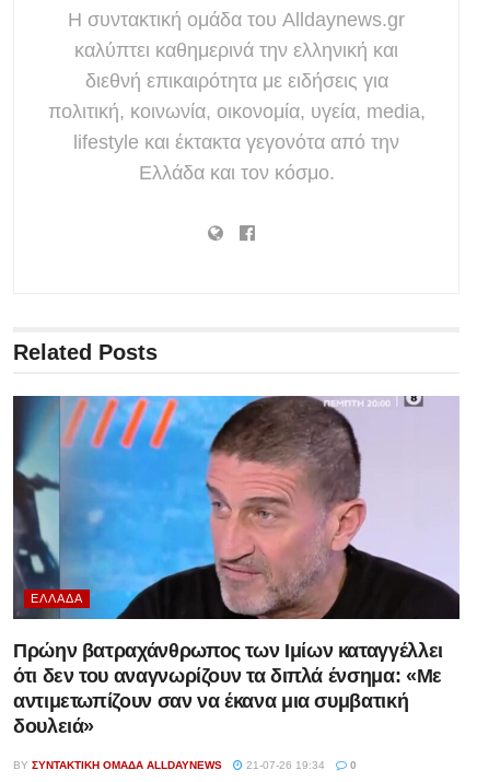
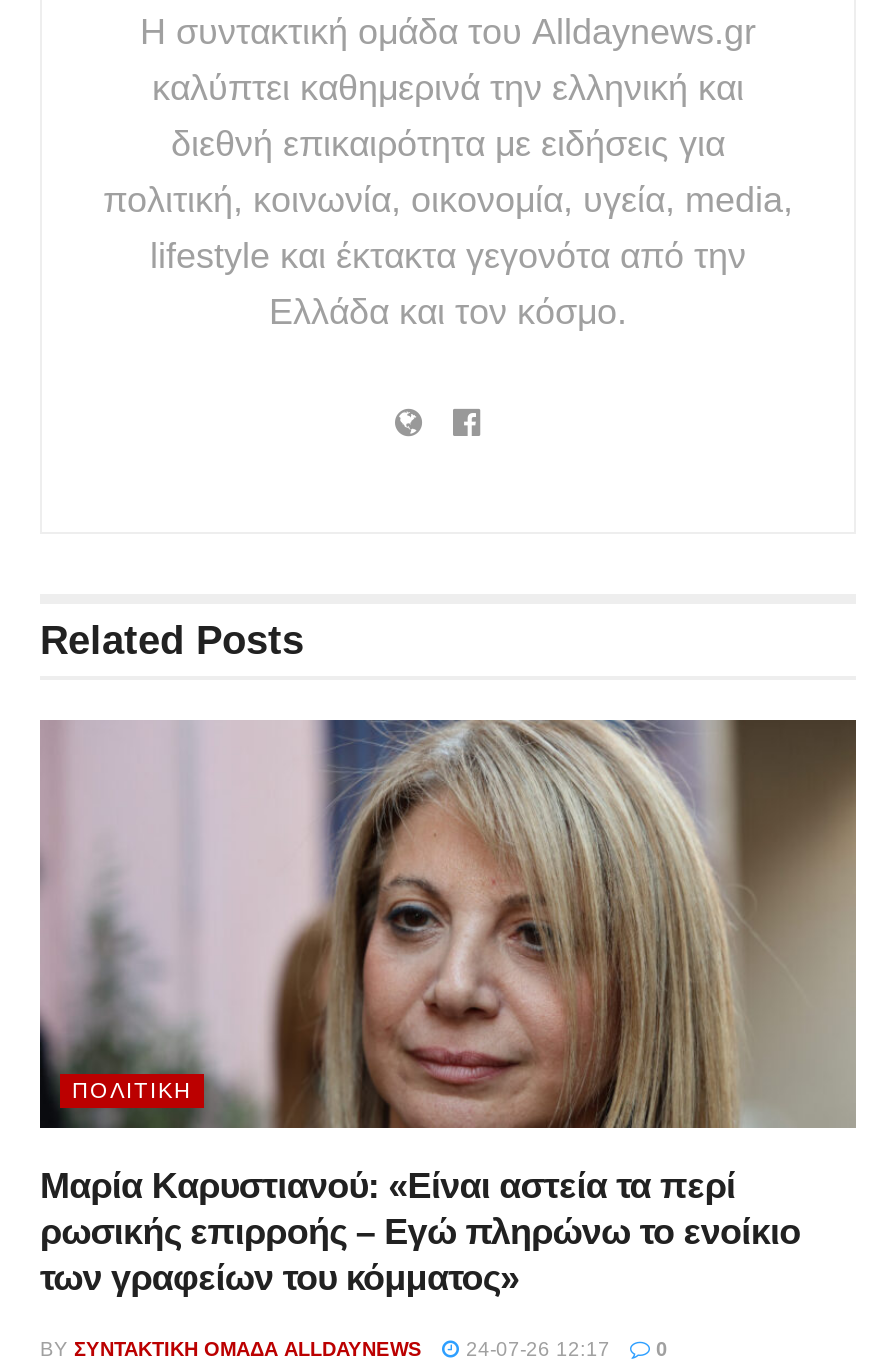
- [image]
- ΕΛΛΆΔΑ
+ [image]
+ ΠΟΛΙΤΙΚΉ

- Πρώην βατραχάνθρωπος των Ιμίων καταγγέλλει
- ότι δεν του αναγνωρίζουν τα διπλά ένσημα: «Με
- αντιμετωπίζουν σαν να έκανα μια συμβατική
- δουλειά»
+ Μαρία Καρυστιανού: «Είναι αστεία τα περί
+ ρωσικής επιρροής – Εγώ πληρώνω το ενοίκιο
+ των γραφείων του κόμματος»

- BY ΣΥΝΤΑΚΤΙΚΉ ΟΜΆΔΑ ALLDAYNEWS 21-07-26 19:34 0
+ BY ΣΥΝΤΑΚΤΙΚΉ ΟΜΆΔΑ ALLDAYNEWS 24-07-26 12:17 0
